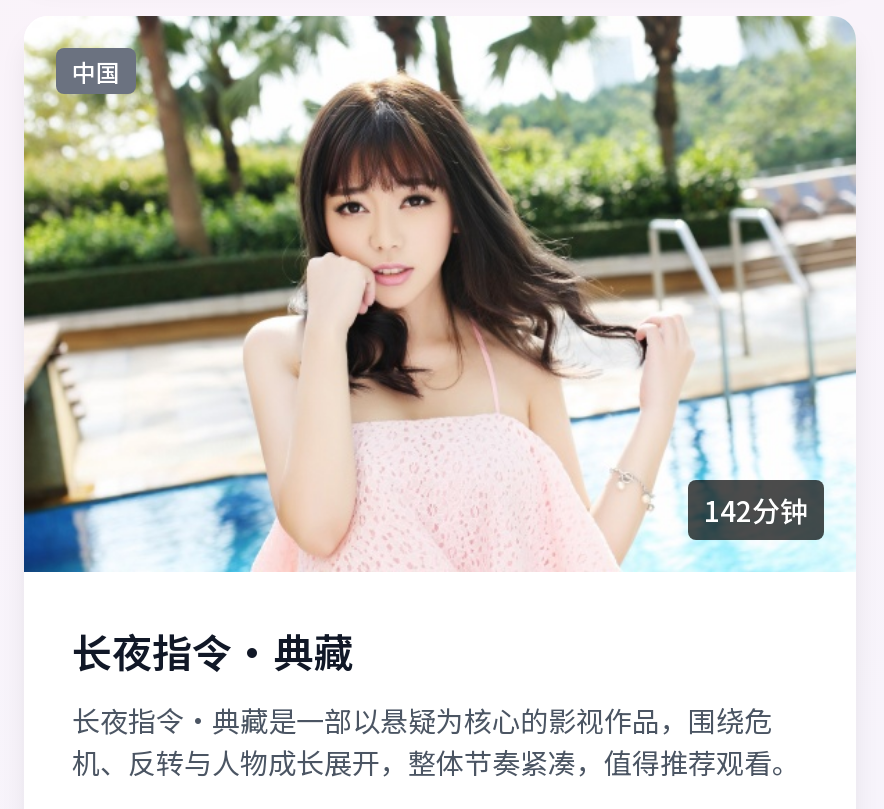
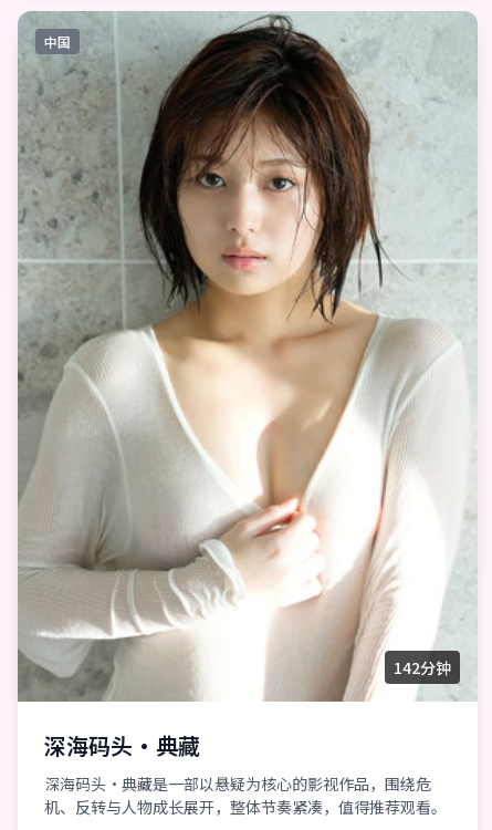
- [image]
- 长夜指令·典藏
+ [image]
+ 深海码头·典藏

- 长夜指令·典藏是一部以悬疑为核心的影视作品，围绕危
+ 深海码头·典藏是一部以悬疑为核心的影视作品，围绕危
